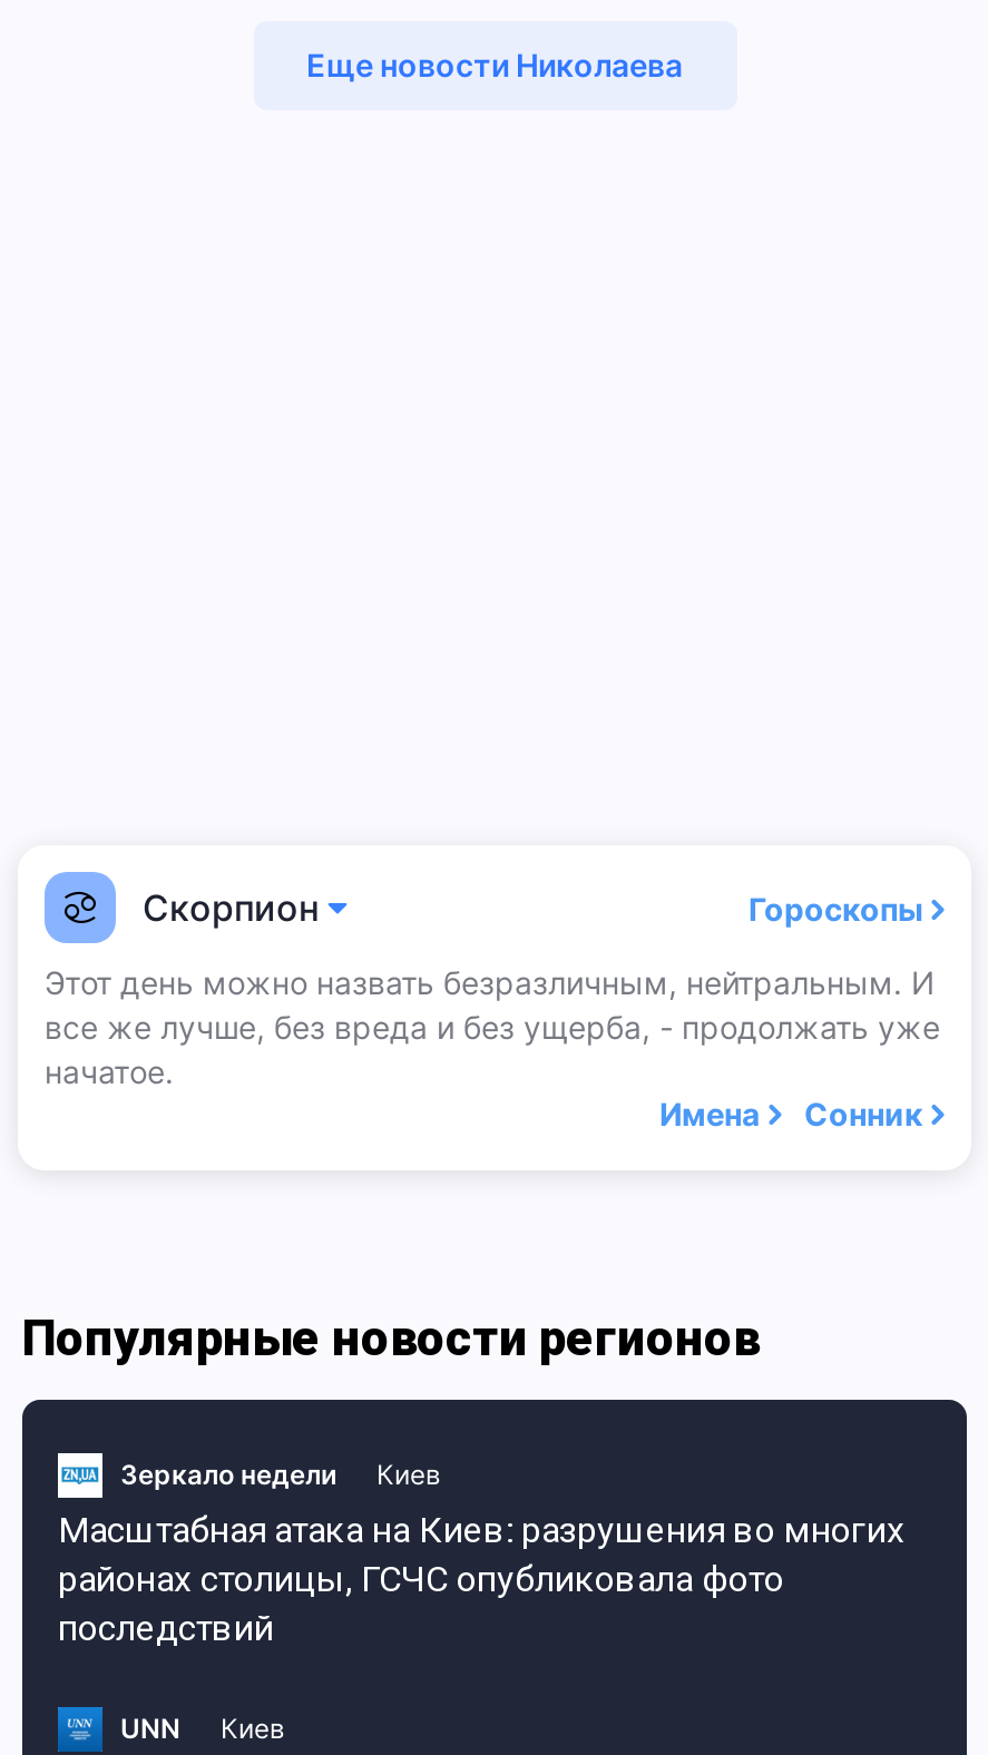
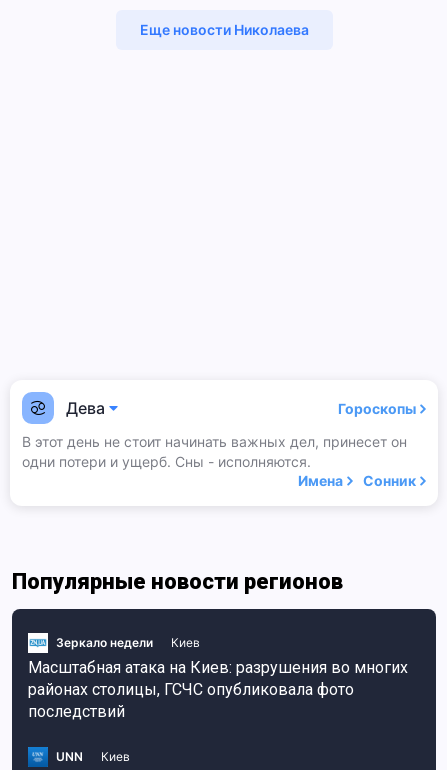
- Скорпион
+ Дева

- Этот день можно назвать безразличным, нейтральным. И
- все же лучше, без вреда и без ущерба, - продолжать уже
- начатое.
+ В этот день не стоит начинать важных дел, принесет он
+ одни потери и ущерб. Сны - исполняются.
